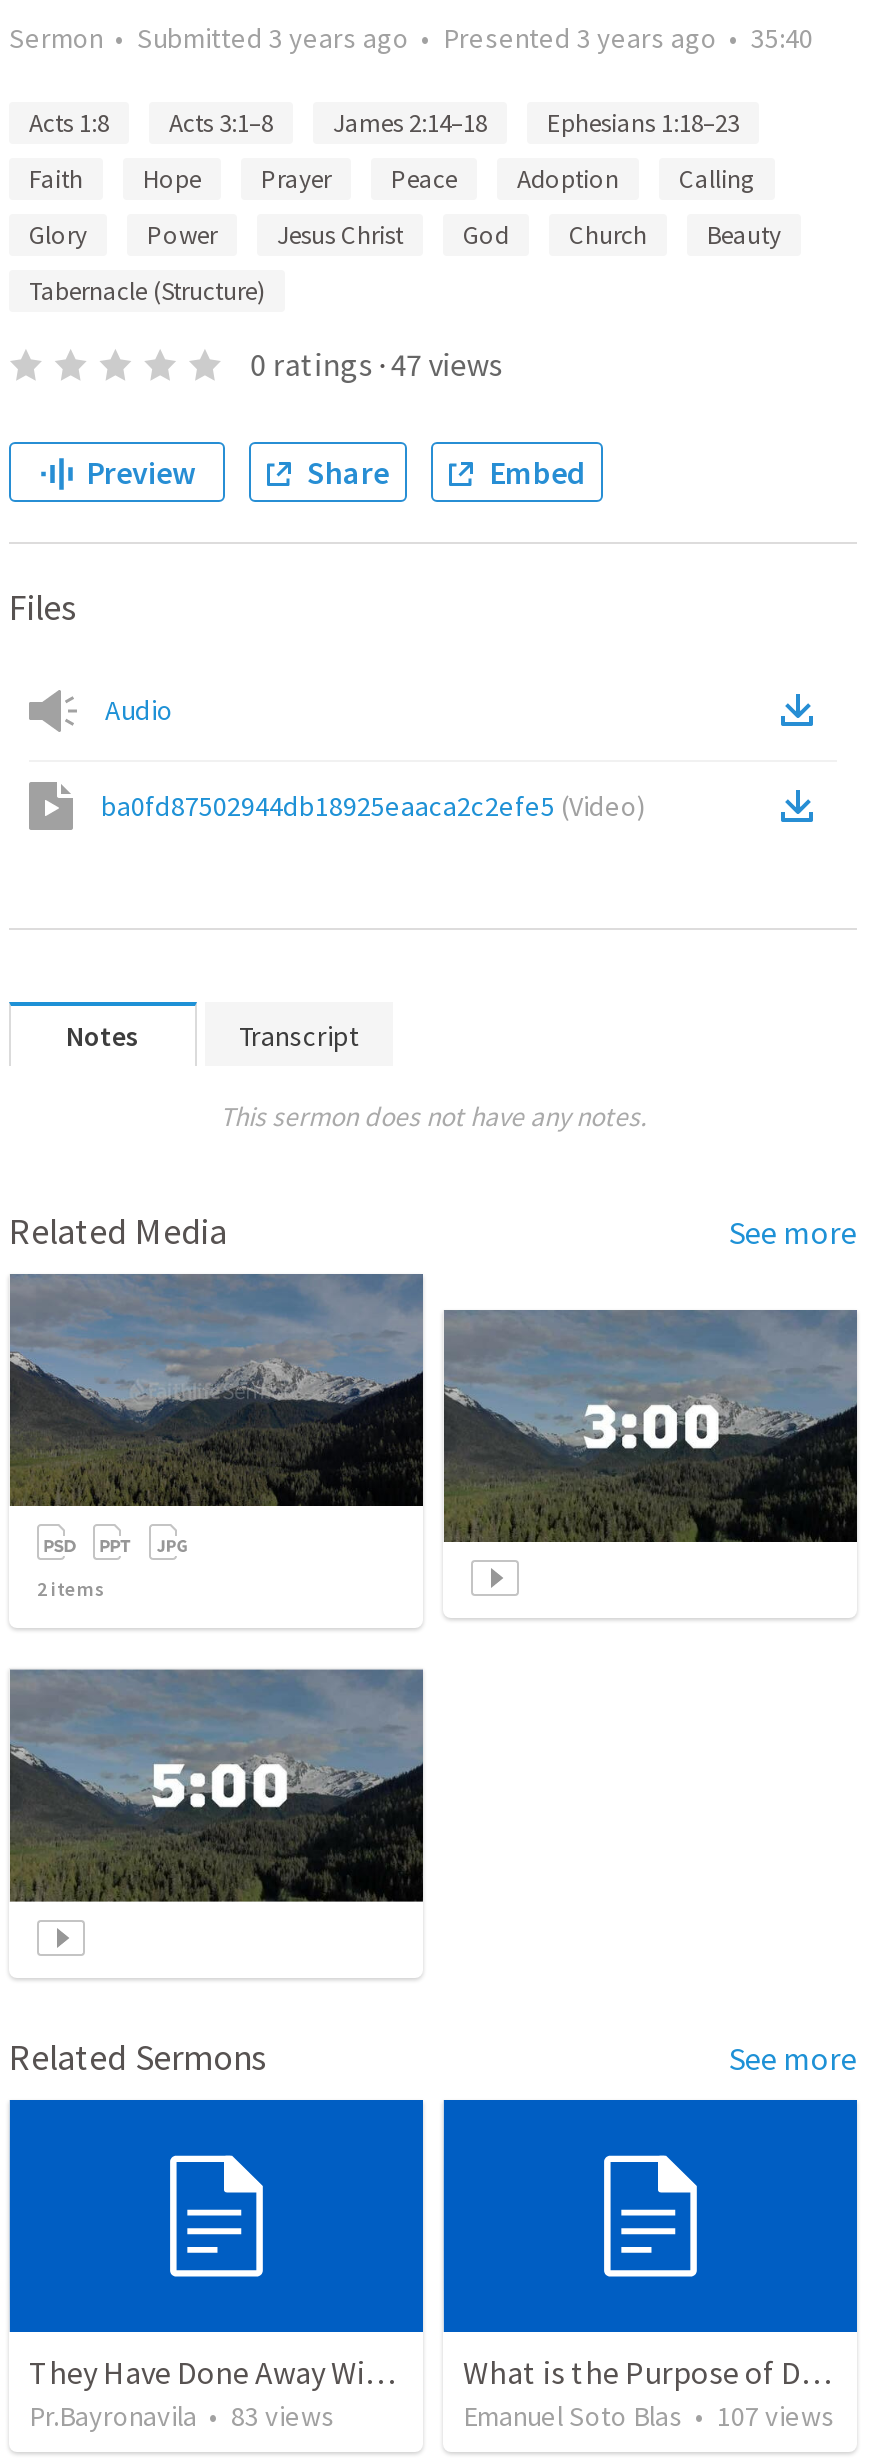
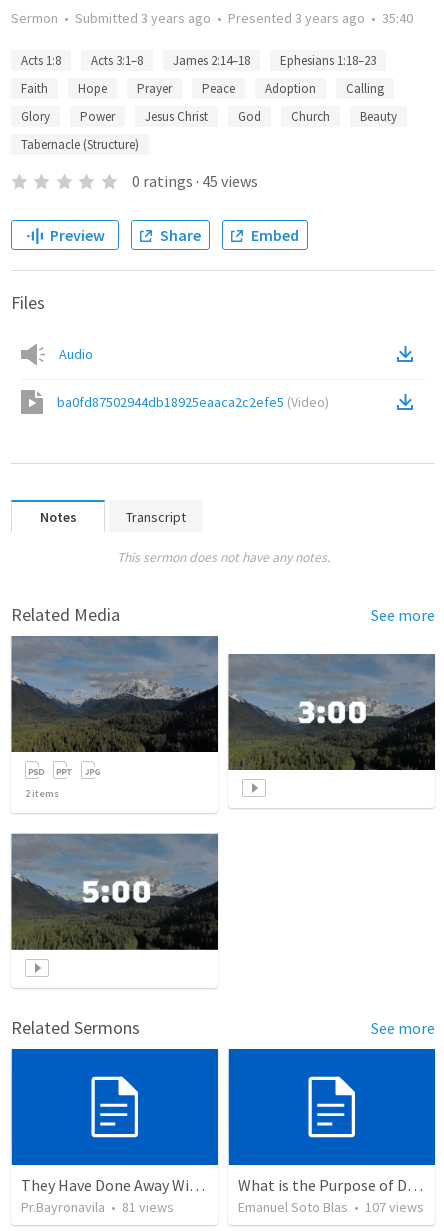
- 0 ratings · 47 views
+ 0 ratings · 45 views

- Pr.Bayronavila • 83 views
+ Pr.Bayronavila • 81 views
